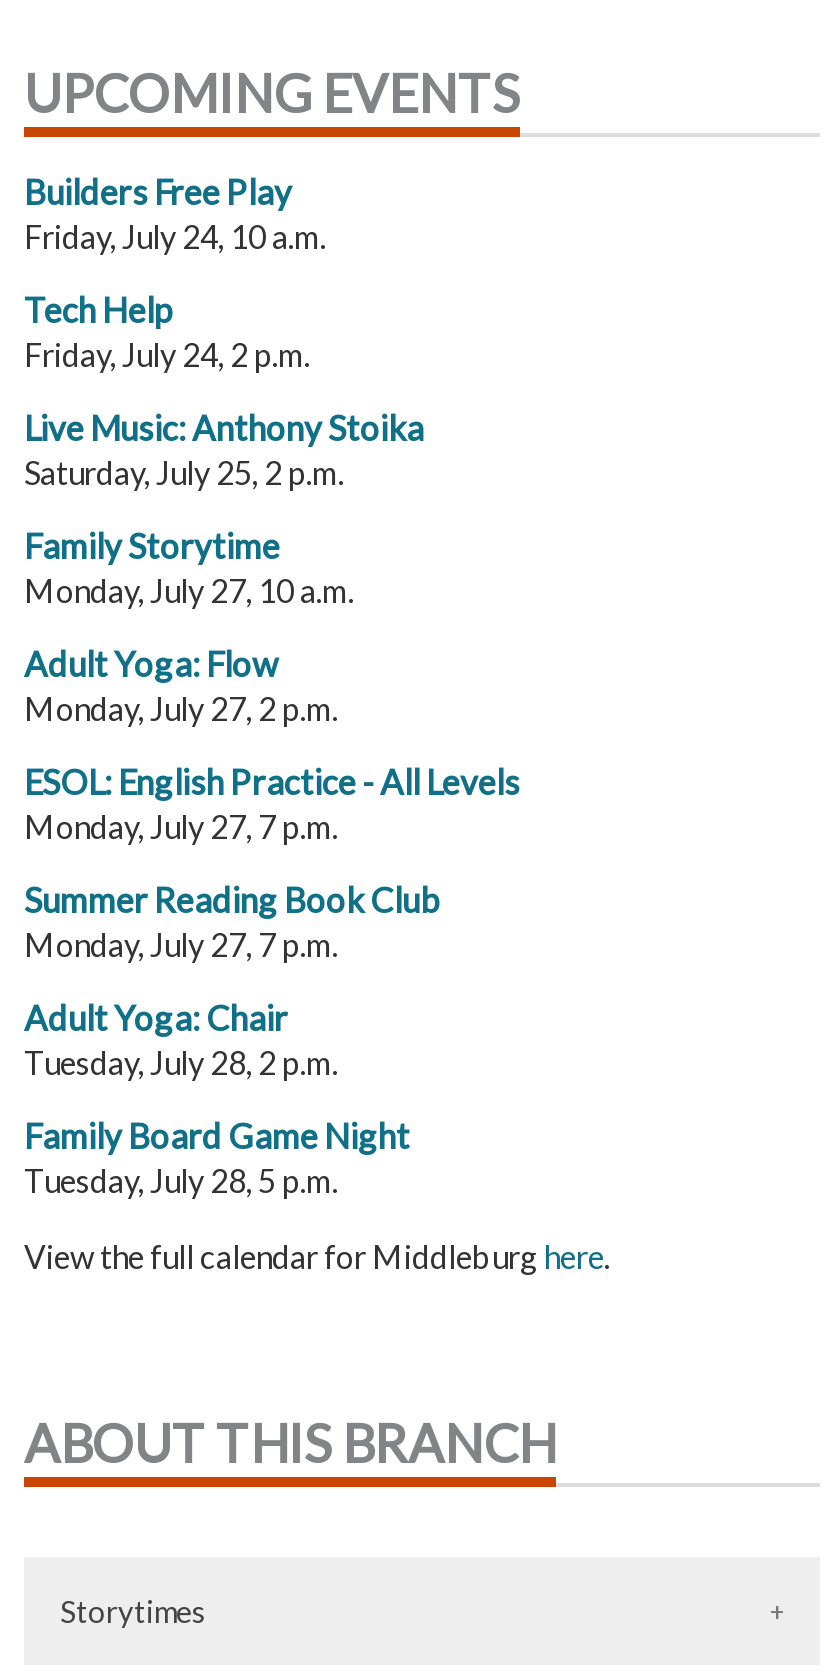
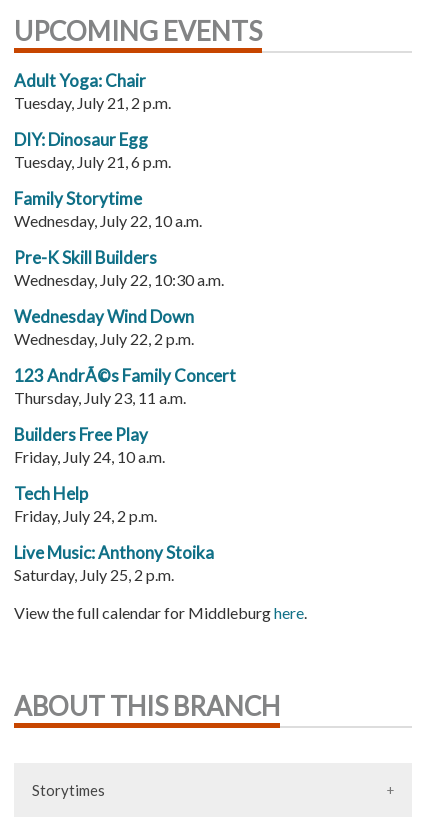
+ Tuesday, July 21, 2 p.m.
+ DIY: Dinosaur Egg
+ Tuesday, July 21, 6 p.m.
+ Wednesday, July 22, 10 a.m.
+ Pre-K Skill Builders
+ Wednesday, July 22, 10:30 a.m.
+ Wednesday Wind Down
+ Wednesday, July 22, 2 p.m.
+ 123 AndrÃ©s Family Concert
+ Thursday, July 23, 11 a.m.

moved down: Builders Free Play | Friday, July 24, 10 a.m. | Tech Help | Friday, July 24, 2 p.m. | Live Music: Anthony Stoika | Saturday, July 25, 2 p.m.

moved up: Family Storytime

- Monday, July 27, 10 a.m.
- Adult Yoga: Flow
- Monday, July 27, 2 p.m.
- ESOL: English Practice - All Levels
- Monday, July 27, 7 p.m.
- Summer Reading Book Club
- Monday, July 27, 7 p.m.
- Tuesday, July 28, 2 p.m.
- Family Board Game Night
- Tuesday, July 28, 5 p.m.

moved up: Adult Yoga: Chair
